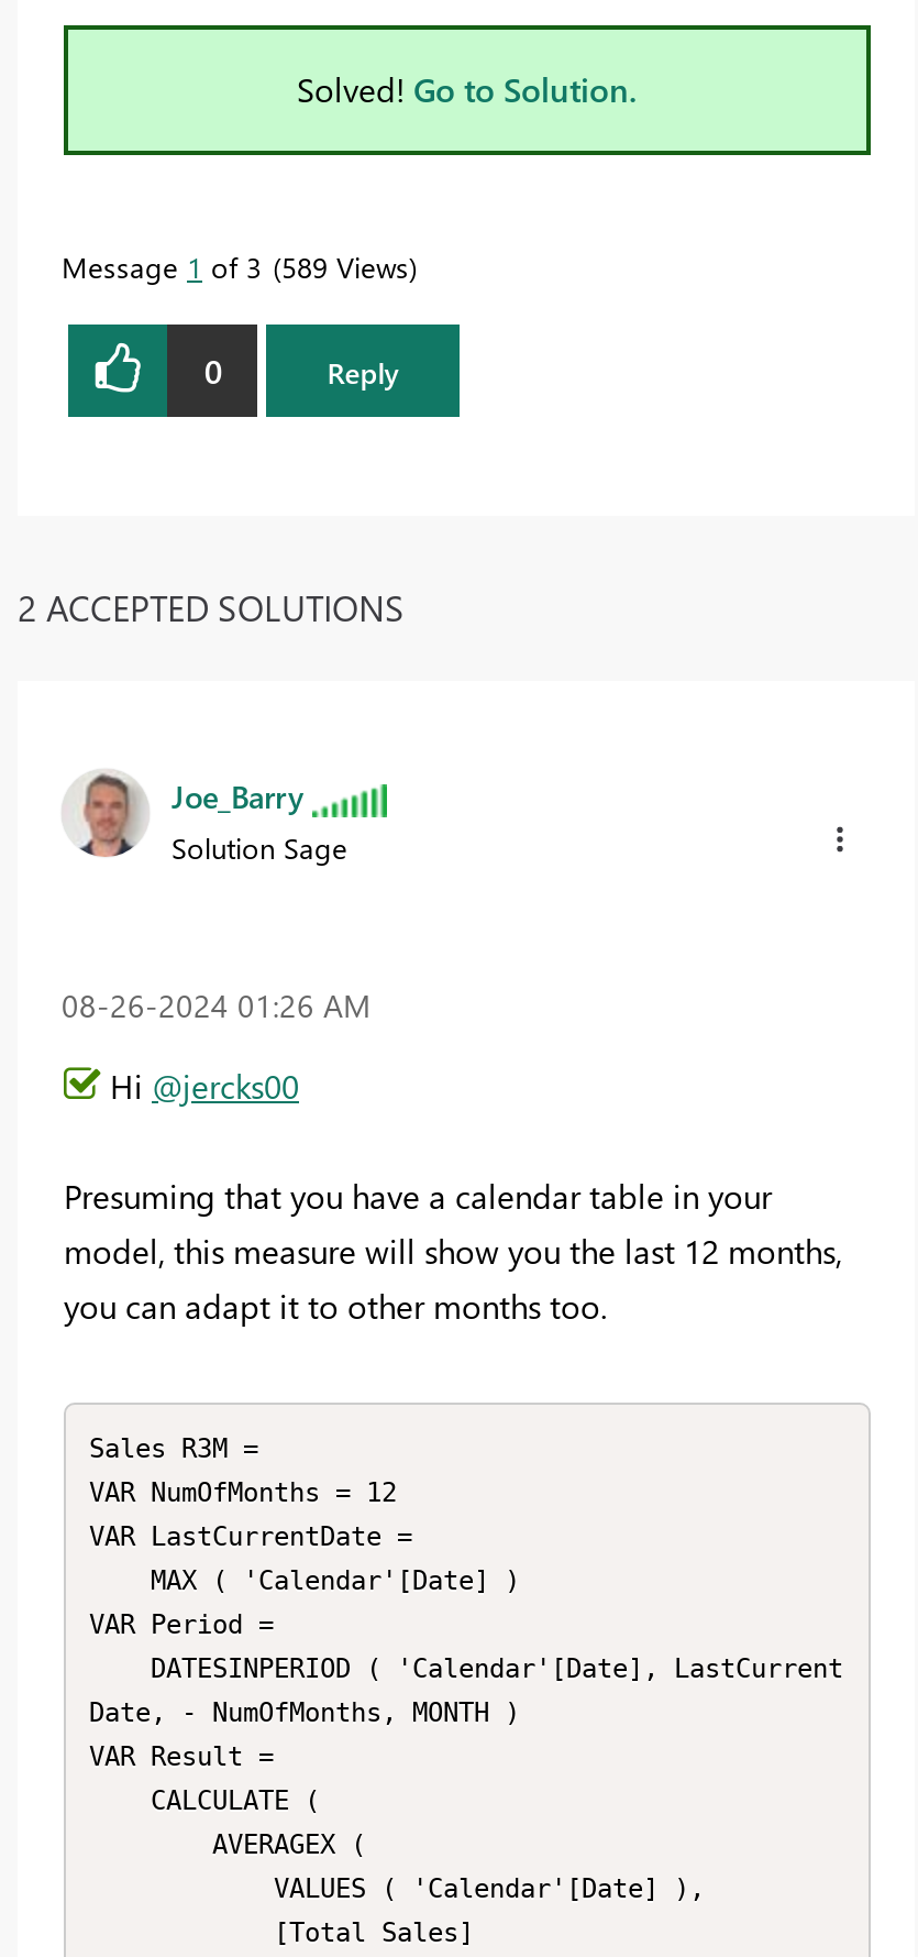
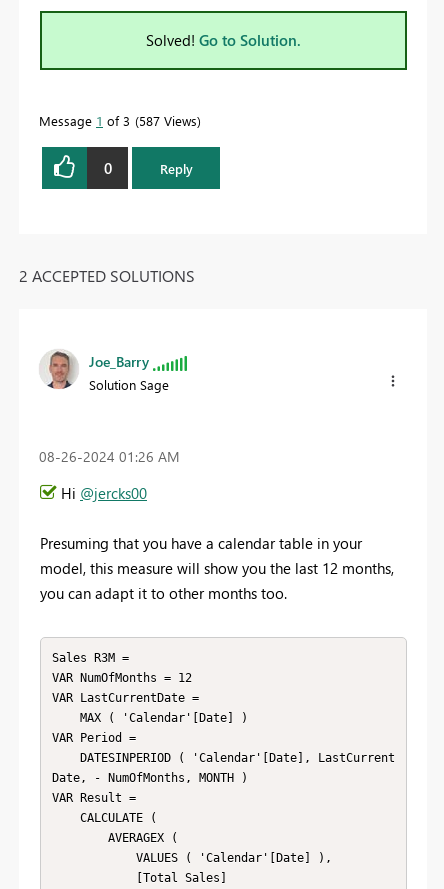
- Message 1 of 3 589 Views
+ Message 1 of 3 587 Views
